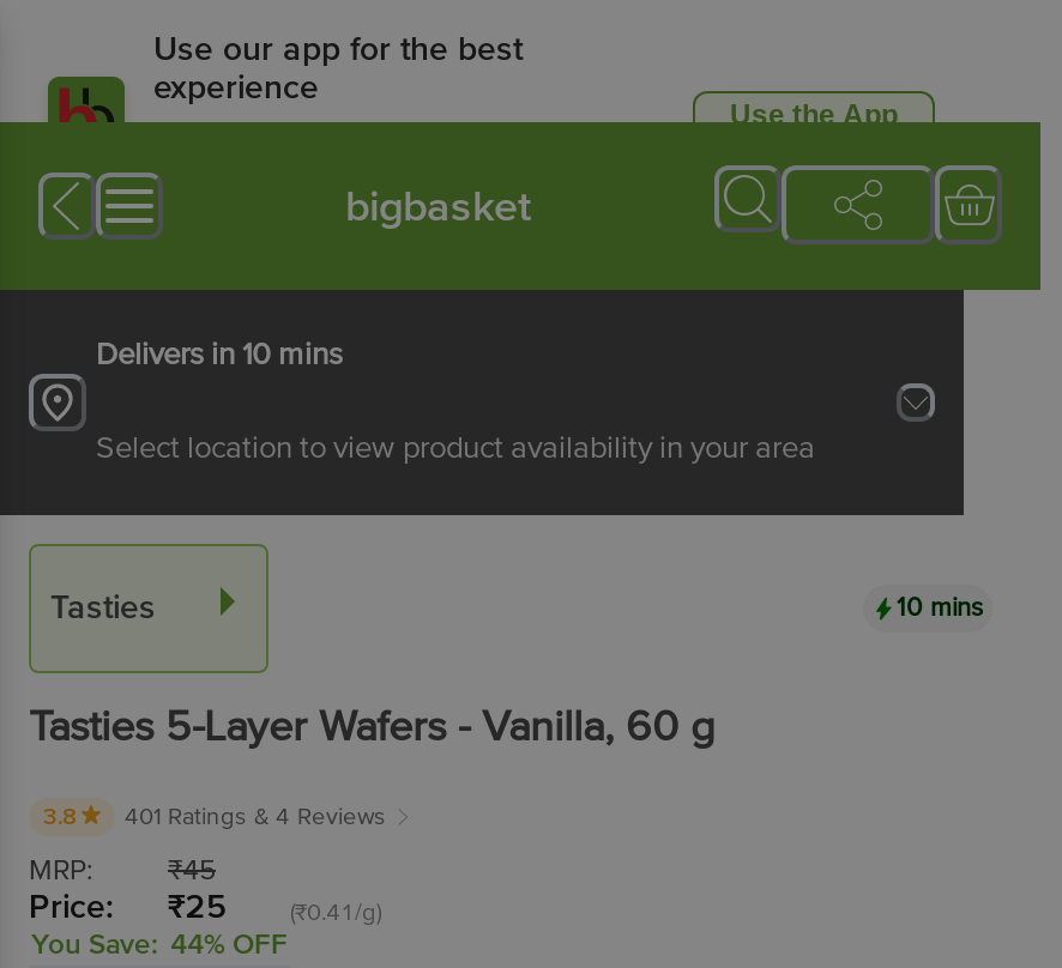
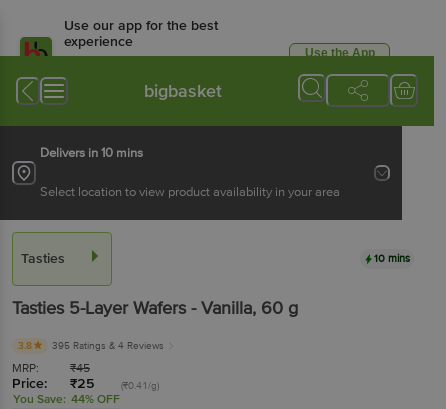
- 401 Ratings & 4 Reviews
+ 395 Ratings & 4 Reviews
